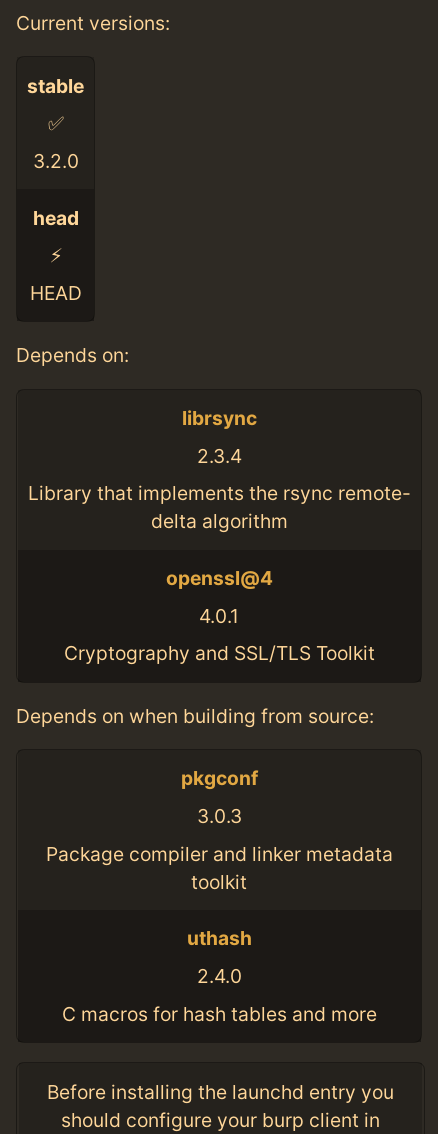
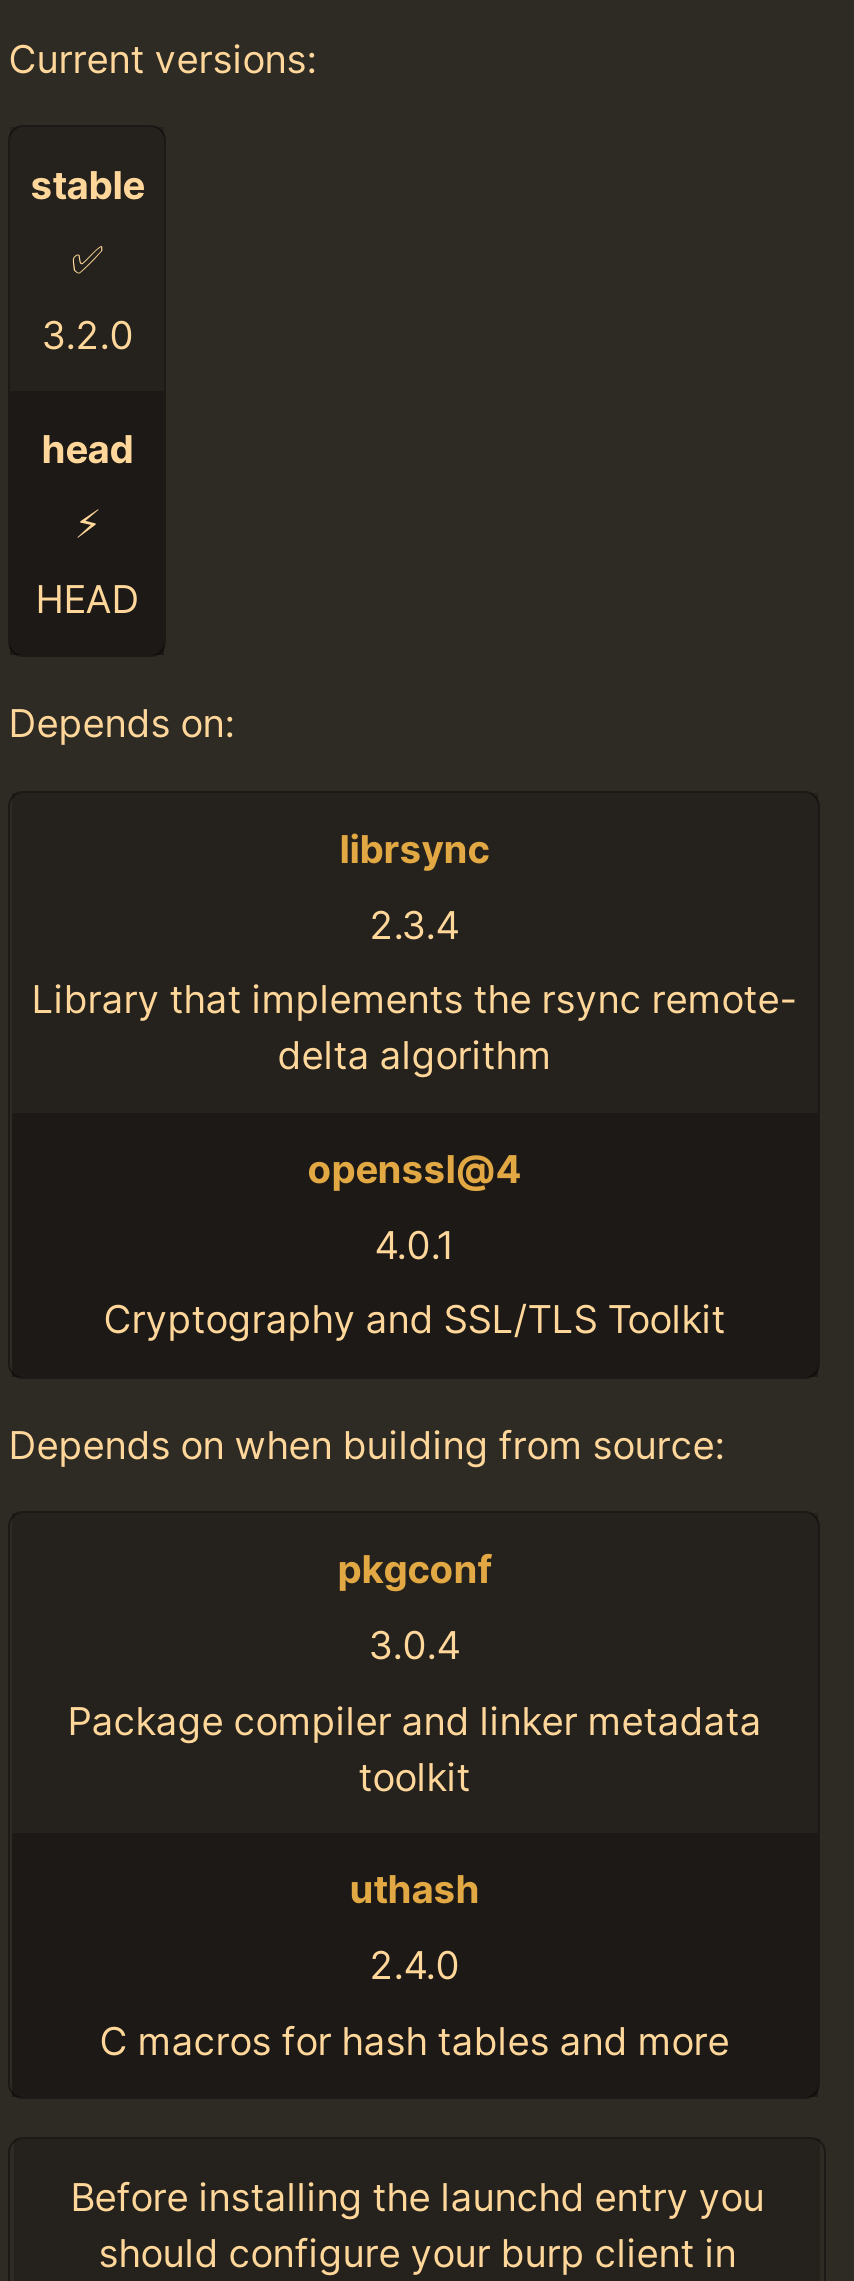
- 3.0.3
+ 3.0.4
